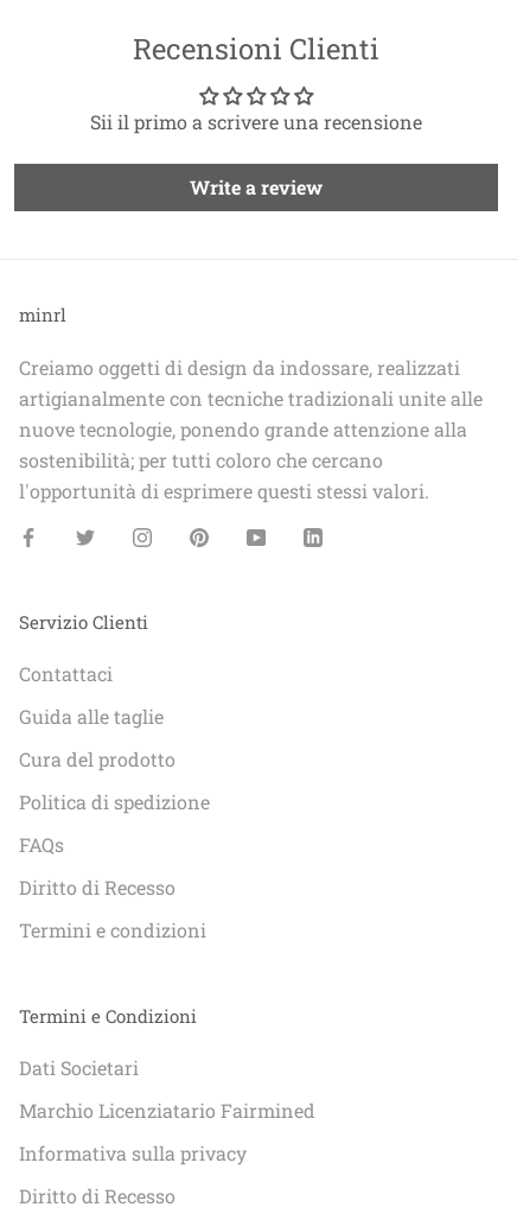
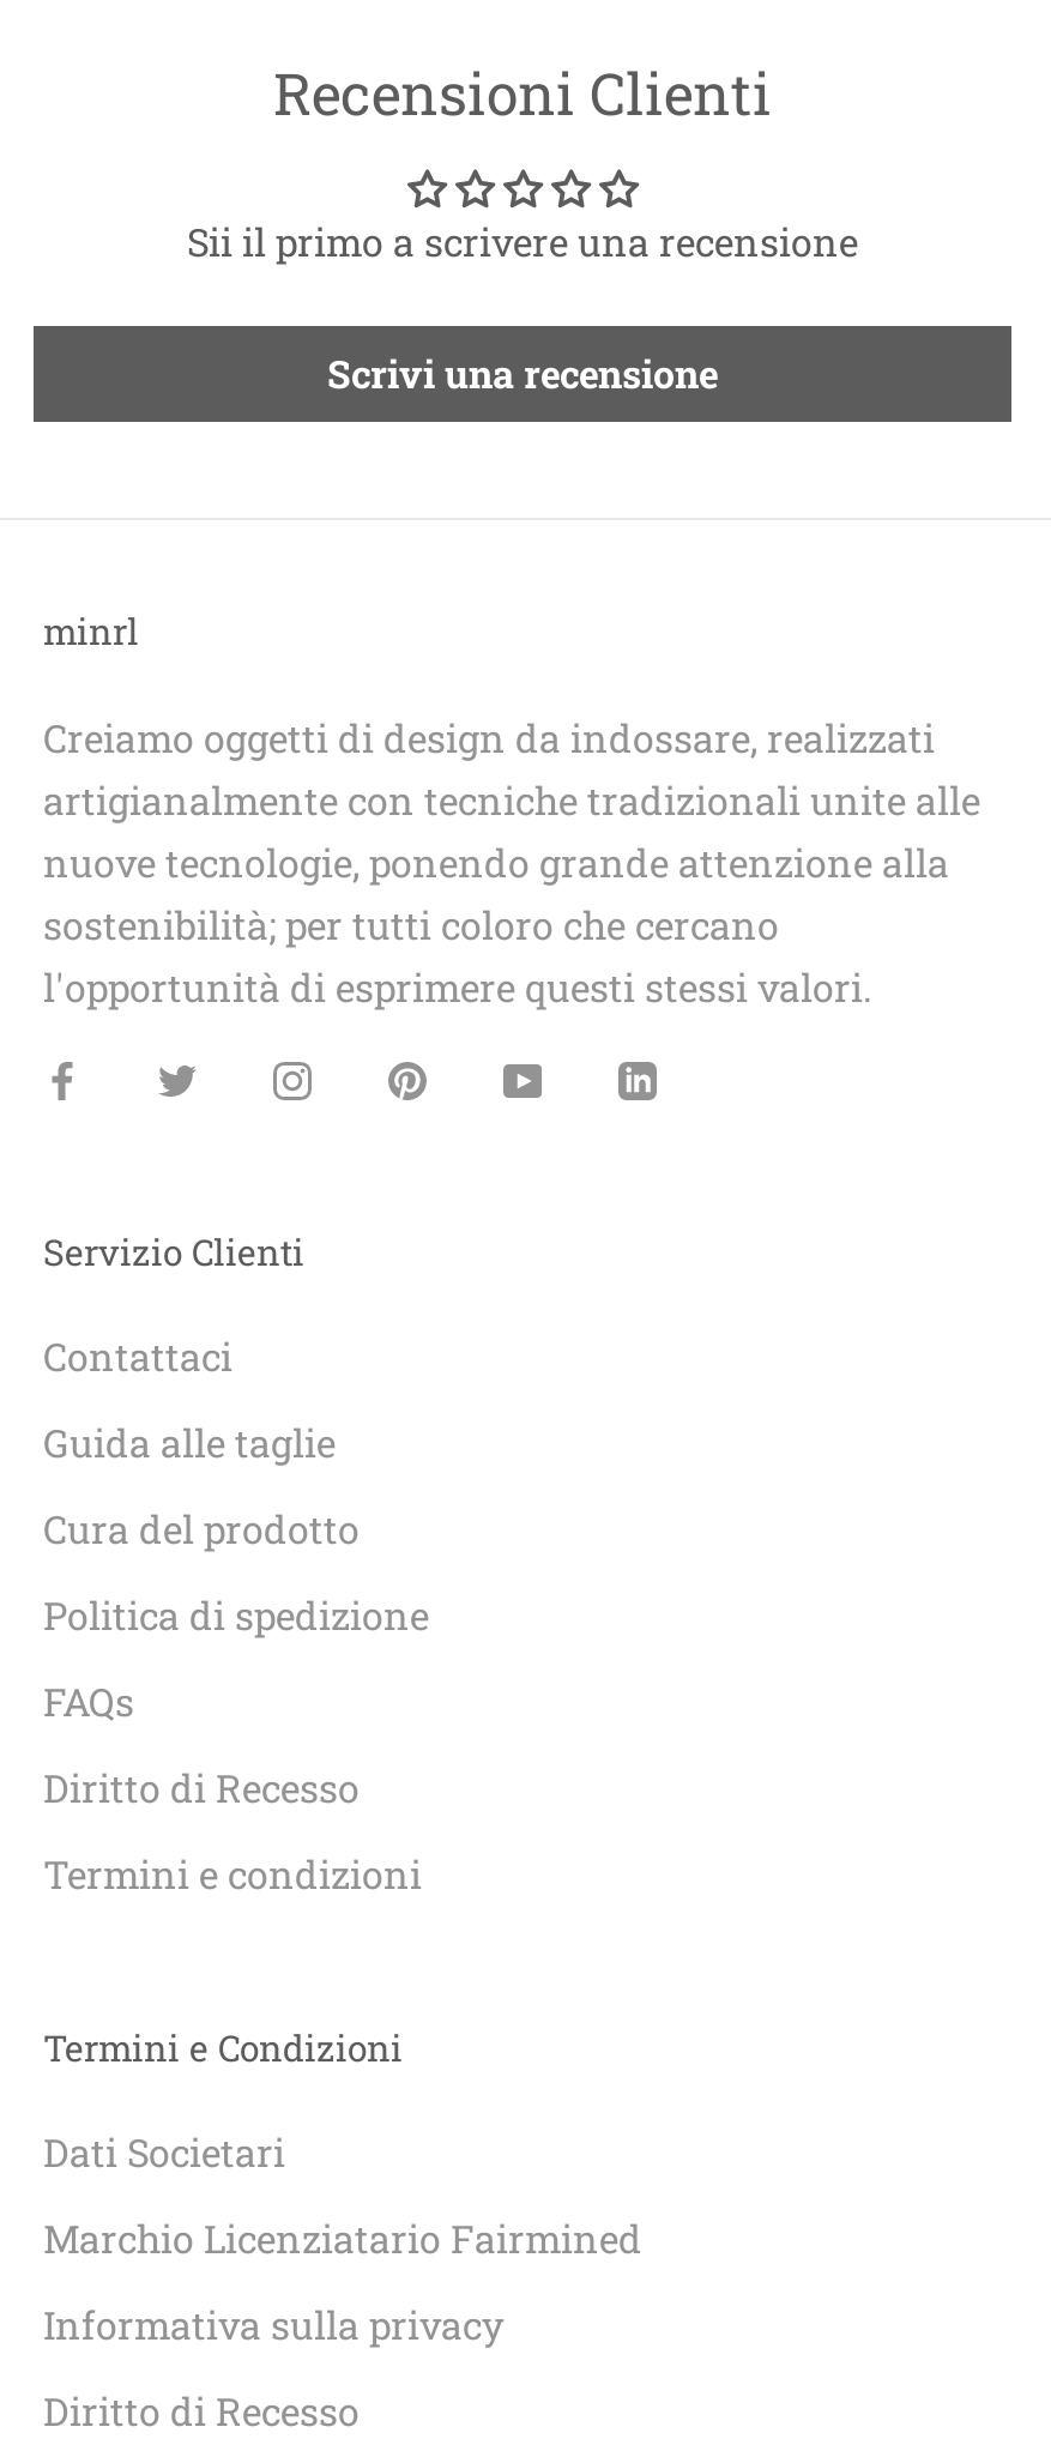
- Write a review
+ Scrivi una recensione
